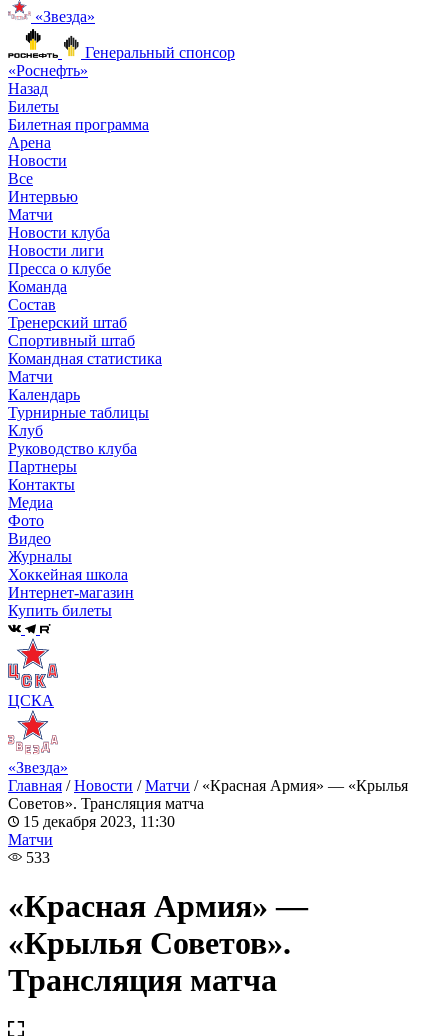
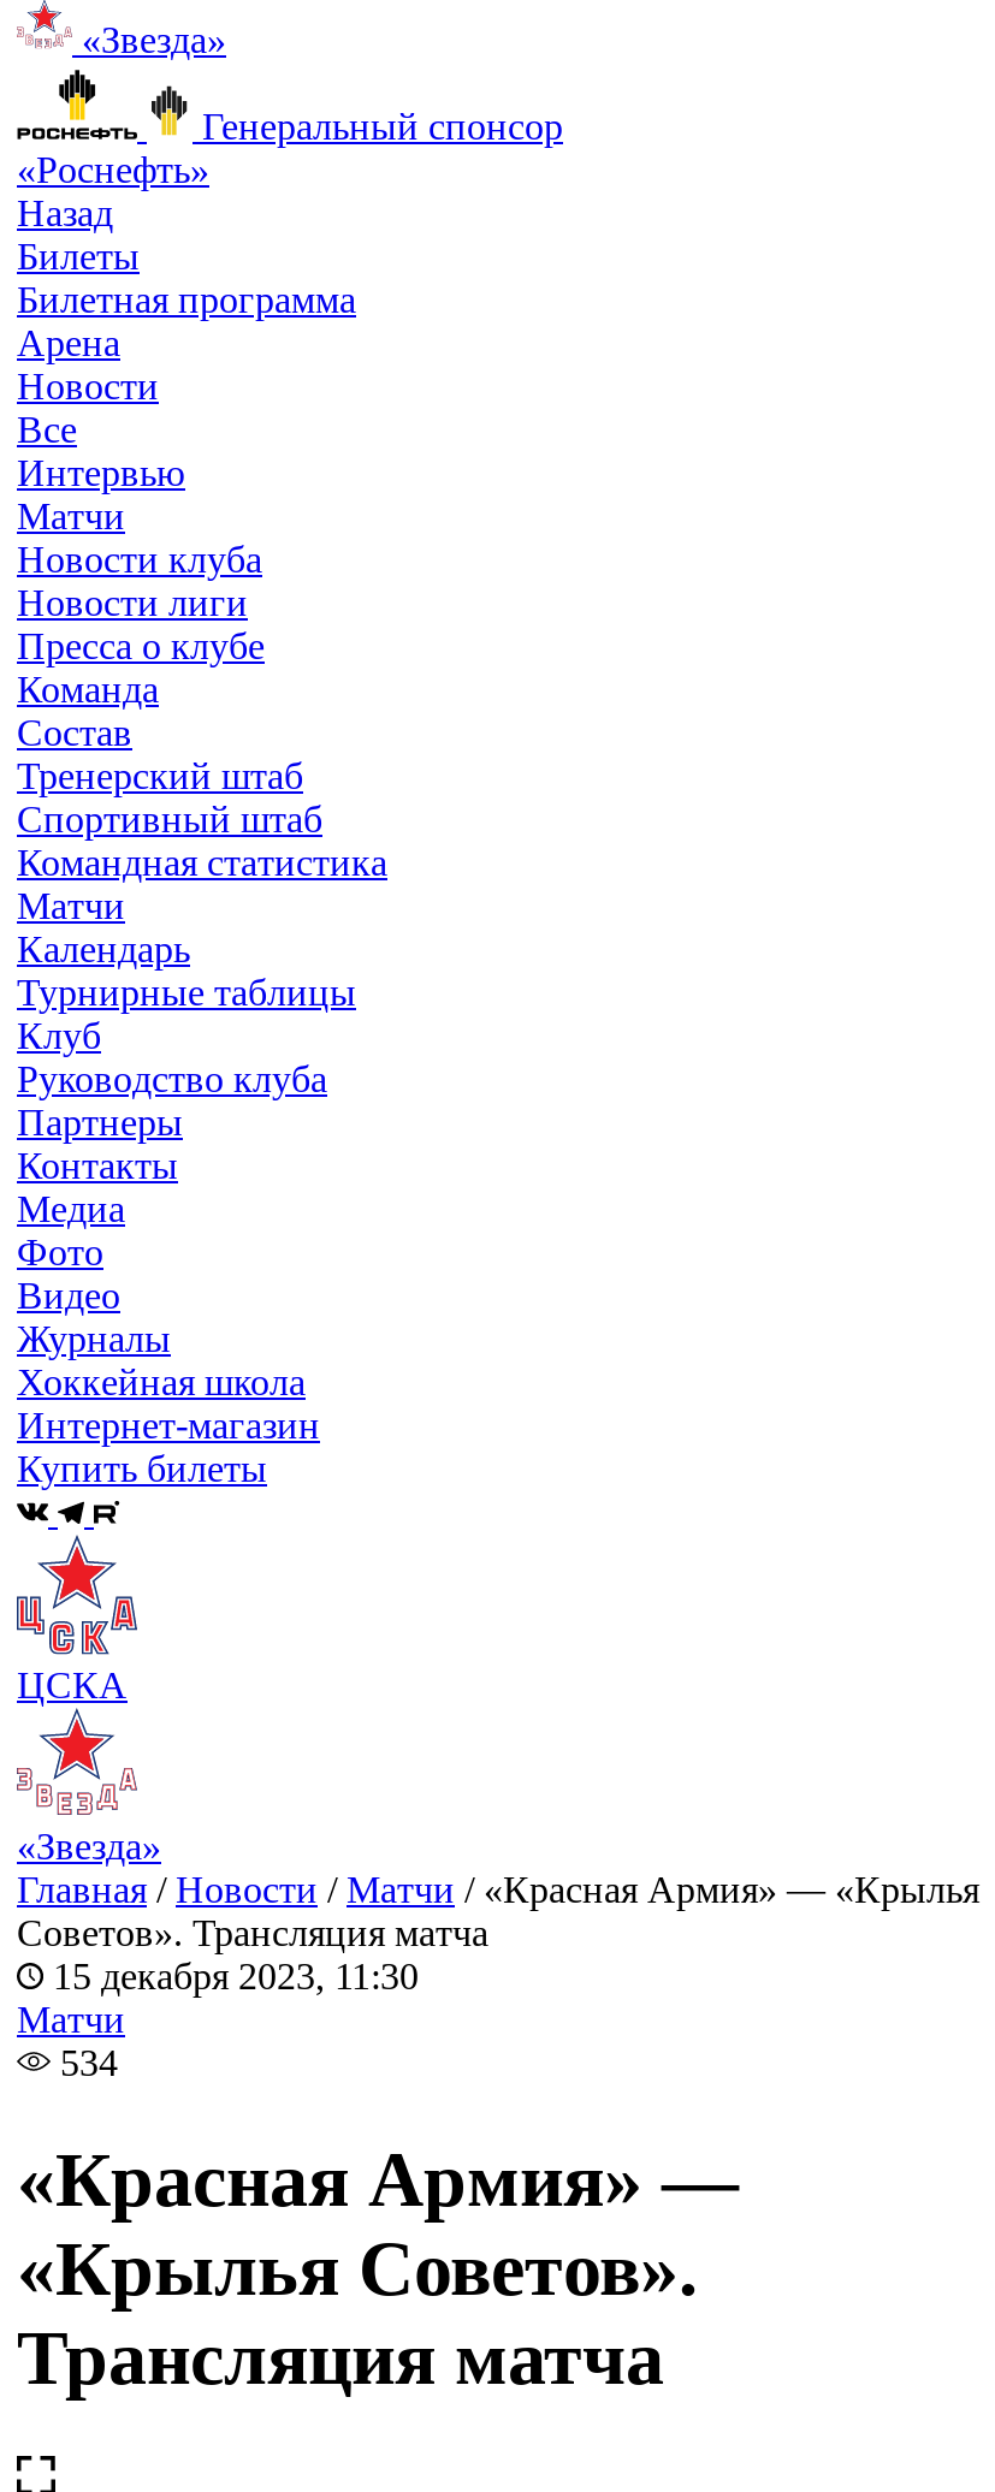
- 533
+ 534
